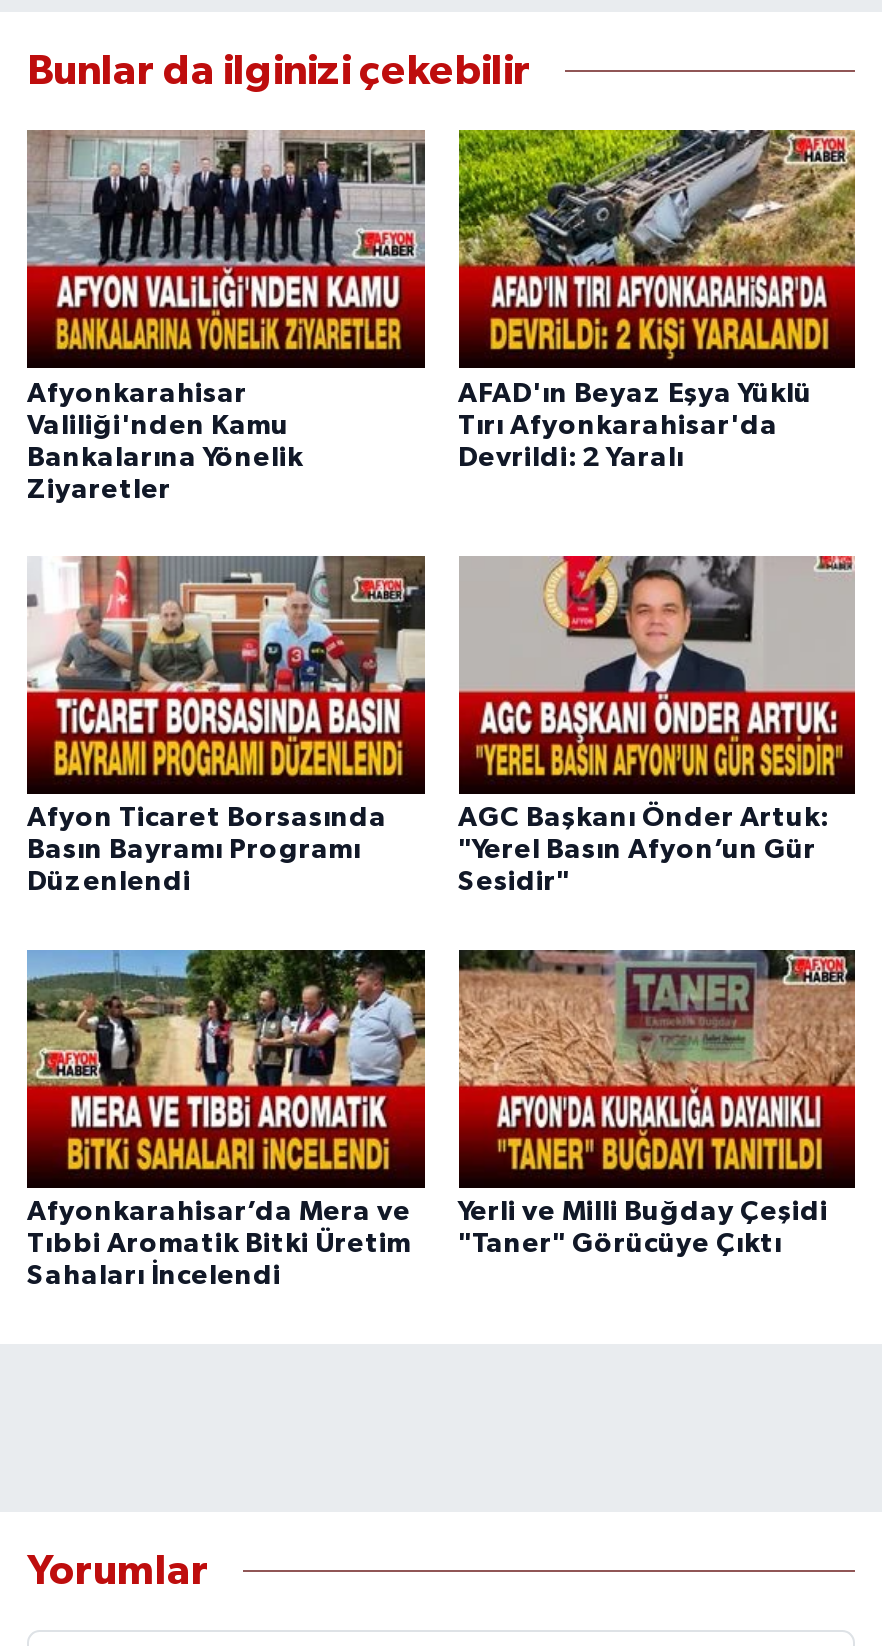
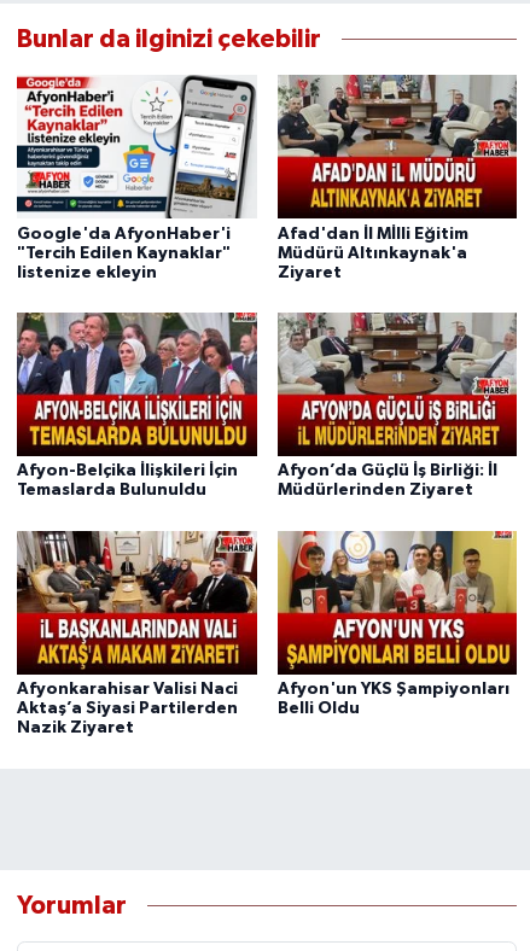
- [image]
- Afyonkarahisar
- Valiliği'nden Kamu
- Bankalarına Yönelik
- Ziyaretler
+ [image]
+ Google'da AfyonHaber'i
+ "Tercih Edilen Kaynaklar"
+ listenize ekleyin

- [image]
- AFAD'ın Beyaz Eşya Yüklü
- Tırı Afyonkarahisar'da
- Devrildi: 2 Yaralı
+ [image]
+ Afad'dan İl Mİlli Eğitim
+ Müdürü Altınkaynak'a
+ Ziyaret

- [image]
- Afyon Ticaret Borsasında
- Basın Bayramı Programı
- Düzenlendi
+ [image]
+ Afyon-Belçika İlişkileri İçin
+ Temaslarda Bulunuldu

- [image]
- AGC Başkanı Önder Artuk:
- "Yerel Basın Afyon’un Gür
- Sesidir"
+ [image]
+ Afyon’da Güçlü İş Birliği: İl
+ Müdürlerinden Ziyaret

- [image]
- Afyonkarahisar’da Mera ve
- Tıbbi Aromatik Bitki Üretim
- Sahaları İncelendi
+ [image]
+ Afyonkarahisar Valisi Naci
+ Aktaş’a Siyasi Partilerden
+ Nazik Ziyaret

- [image]
- Yerli ve Milli Buğday Çeşidi
- "Taner" Görücüye Çıktı
+ [image]
+ Afyon'un YKS Şampiyonları
+ Belli Oldu
